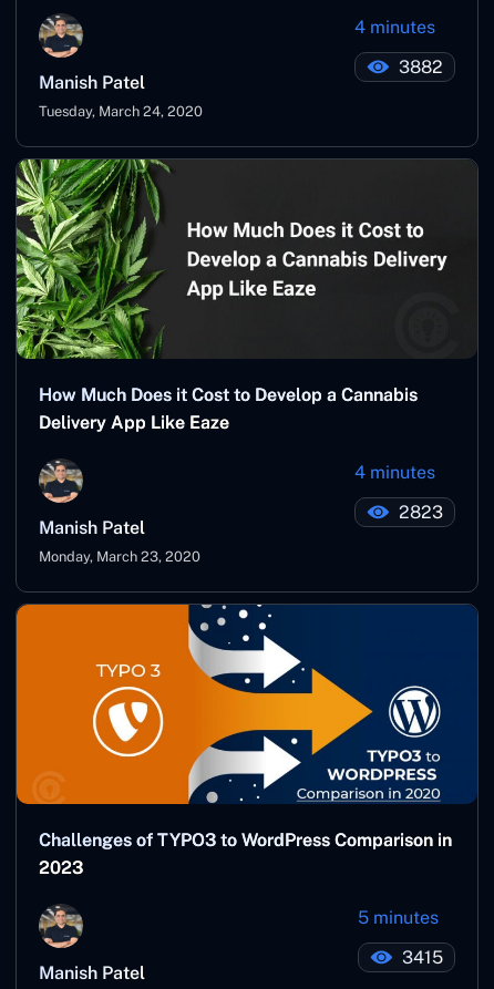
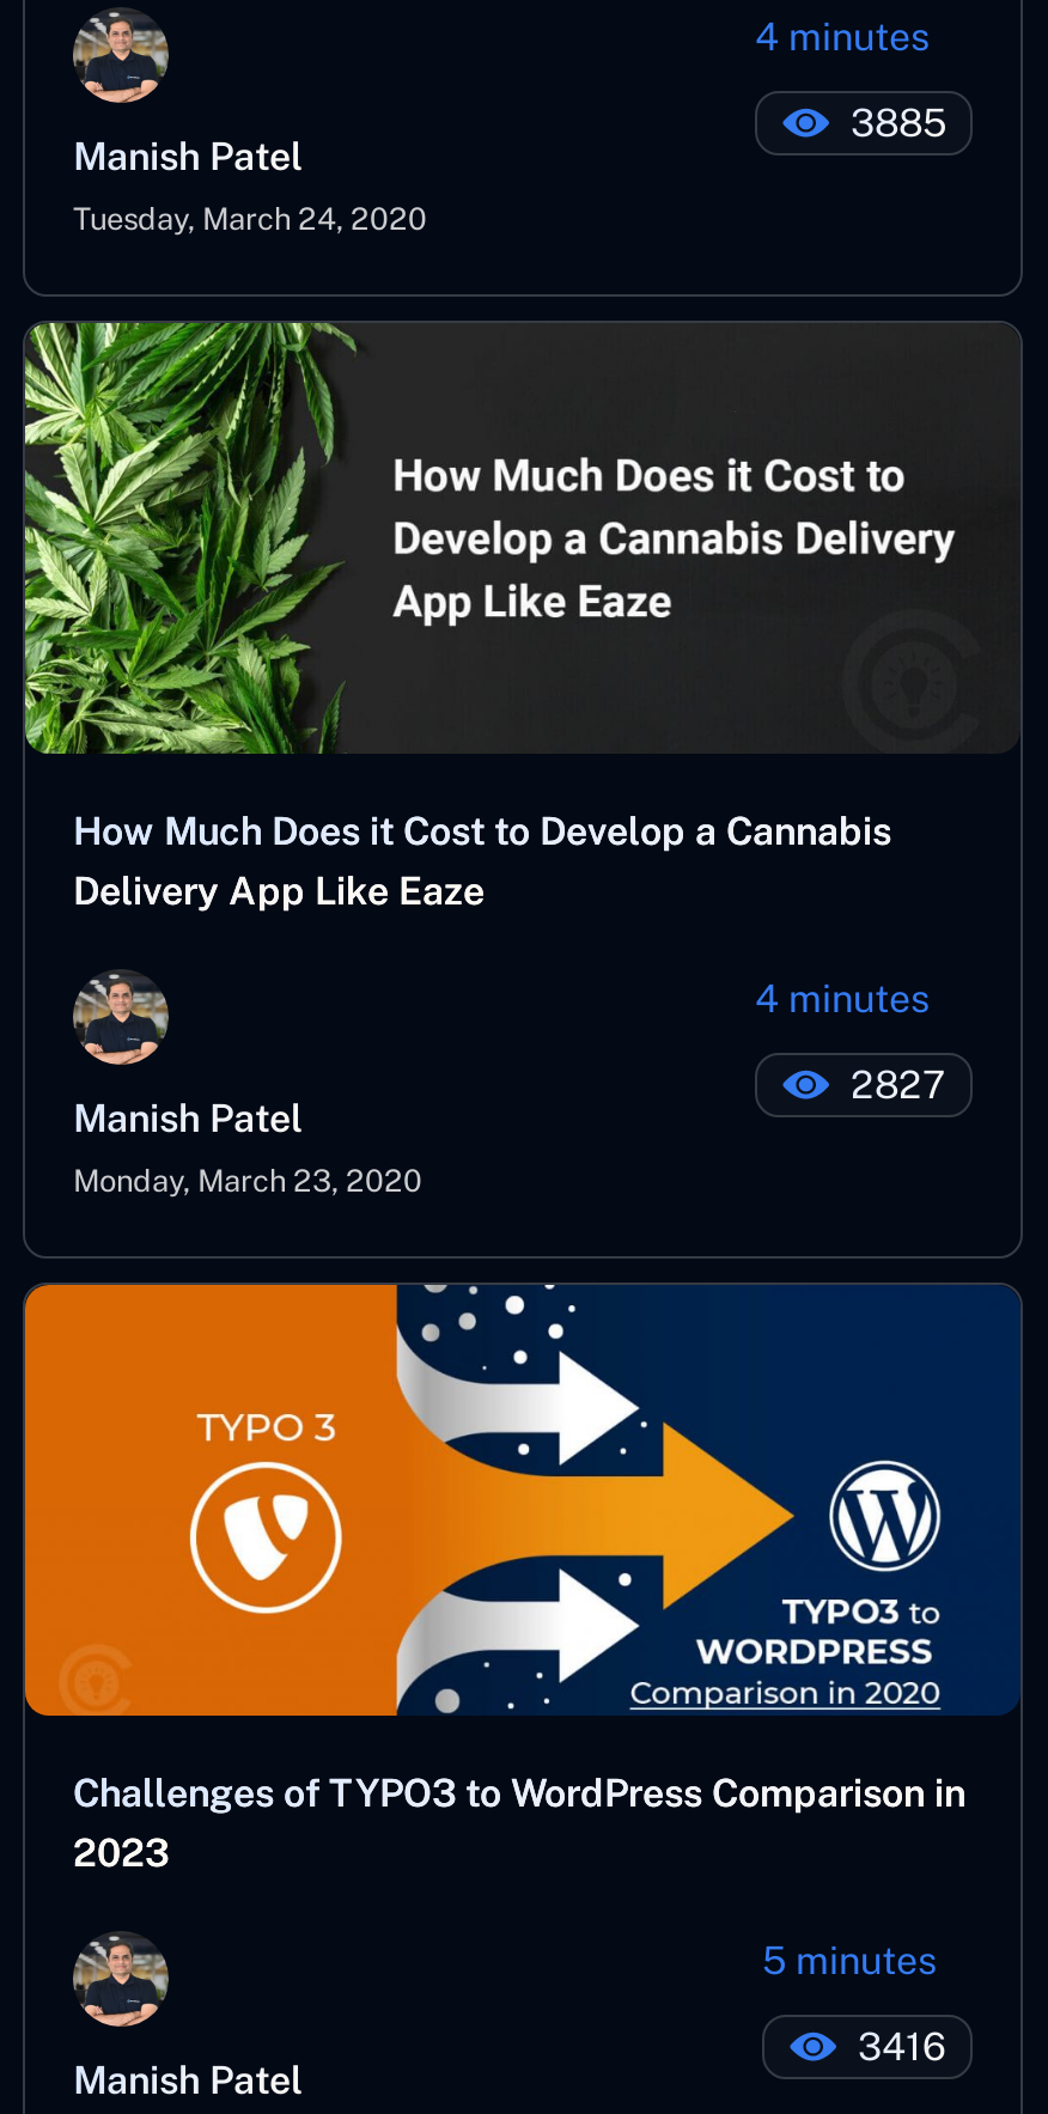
- 3882
+ 3885

- 2823
+ 2827

- 3415
+ 3416
